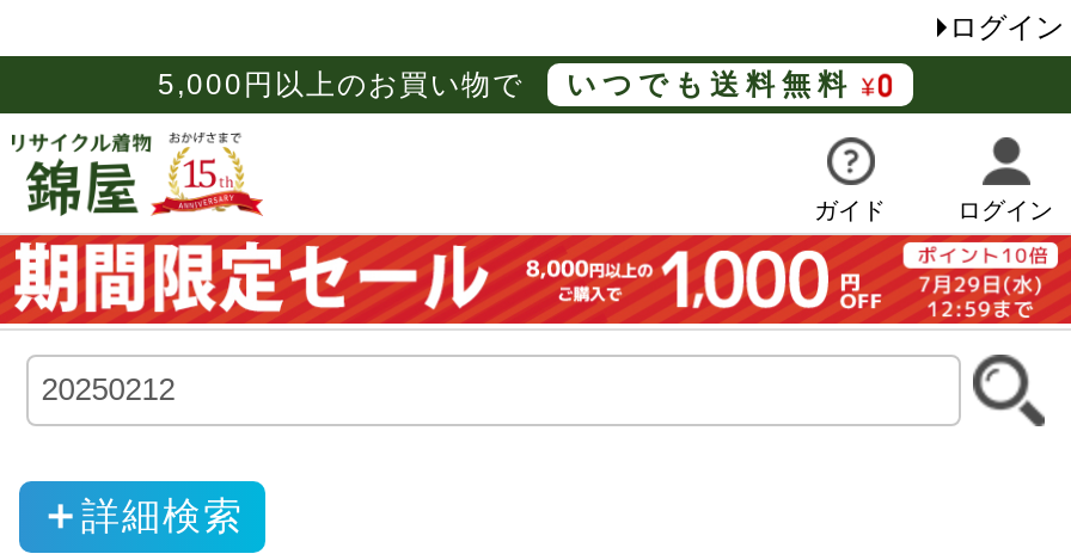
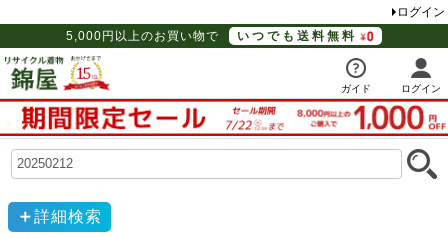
- [image]
+ [image]
